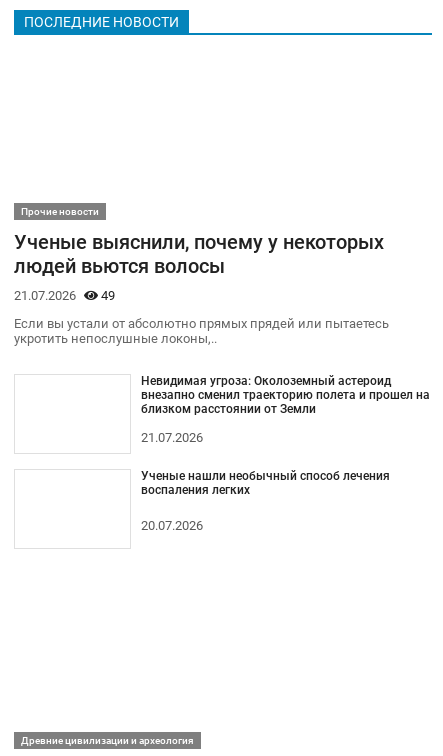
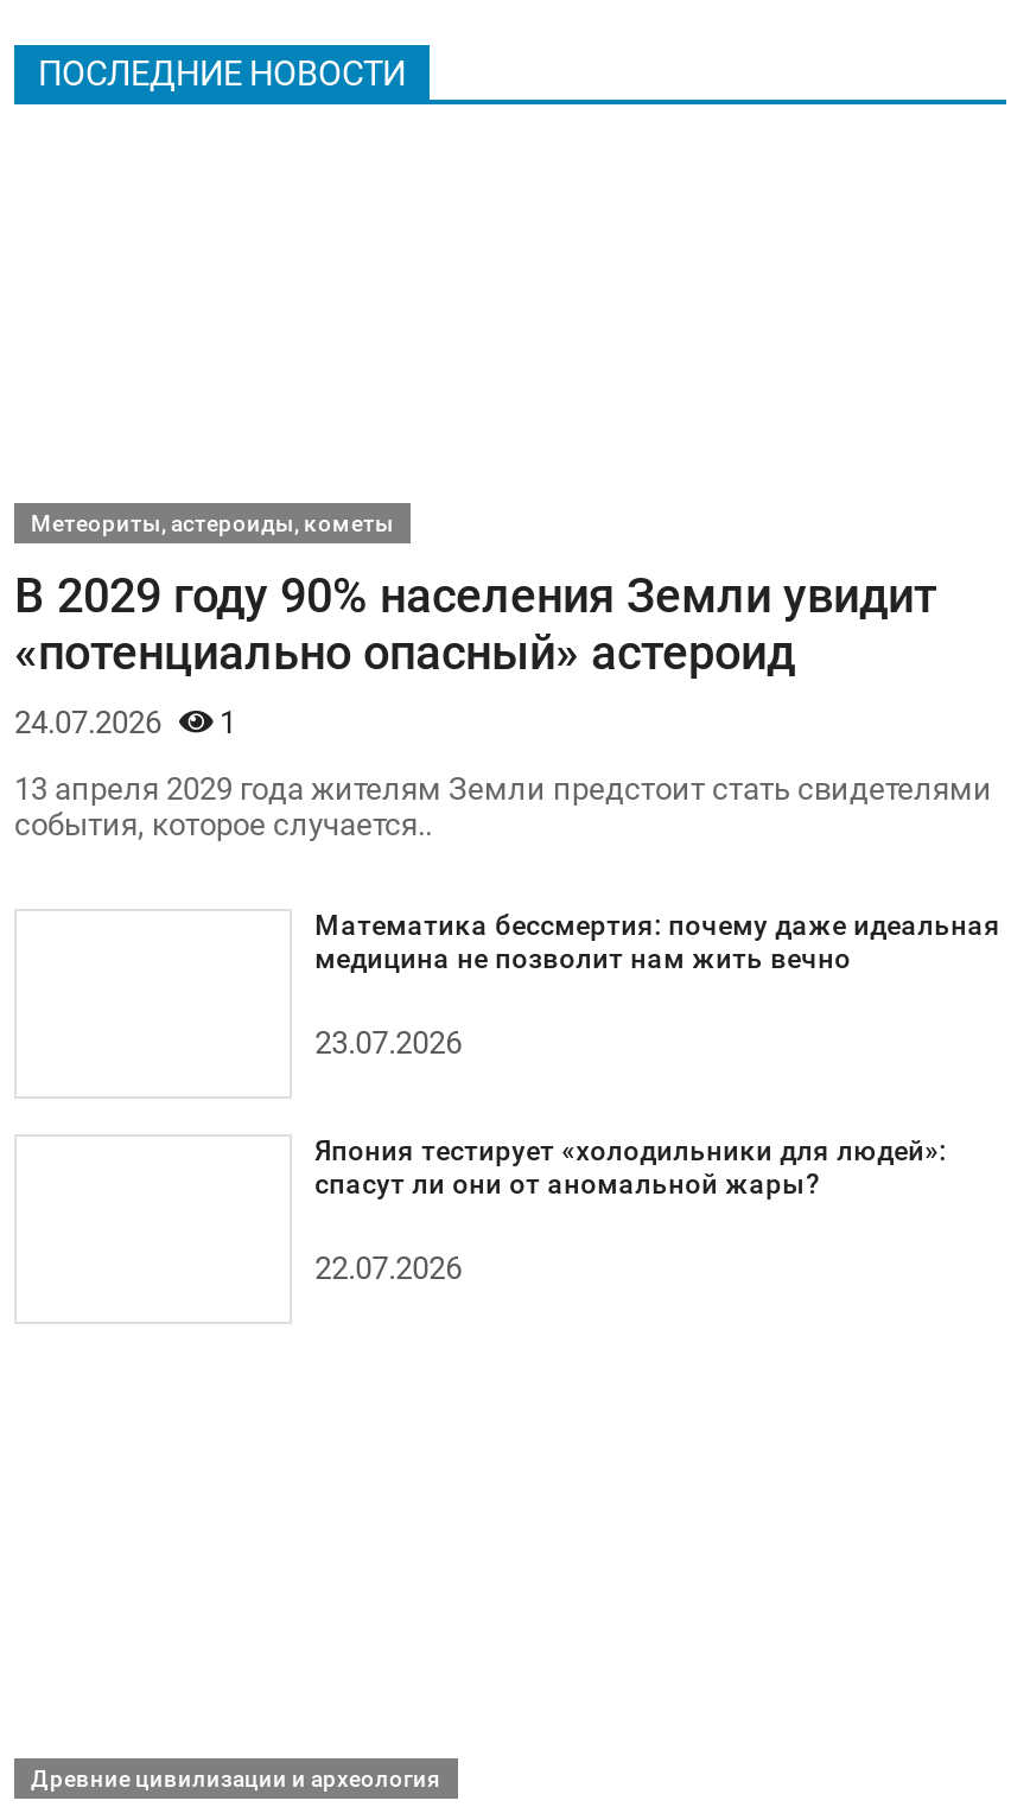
- Прочие новости
+ Метеориты, астероиды, кометы

- Ученые выяснили, почему у некоторых
- людей вьются волосы
- 21.07.2026
- 49
+ В 2029 году 90% населения Земли увидит
+ «потенциально опасный» астероид
+ 24.07.2026
+ 1

- Если вы устали от абсолютно прямых прядей или пытаетесь
- укротить непослушные локоны,..
+ 13 апреля 2029 года жителям Земли предстоит стать свидетелями
+ события, которое случается..

- Невидимая угроза: Околоземный астероид
- внезапно сменил траекторию полета и прошел на
- близком расстоянии от Земли
+ Математика бессмертия: почему даже идеальная
+ медицина не позволит нам жить вечно

- 21.07.2026
+ 23.07.2026

- Ученые нашли необычный способ лечения
- воспаления легких
+ Япония тестирует «холодильники для людей»:
+ спасут ли они от аномальной жары?

- 20.07.2026
+ 22.07.2026
